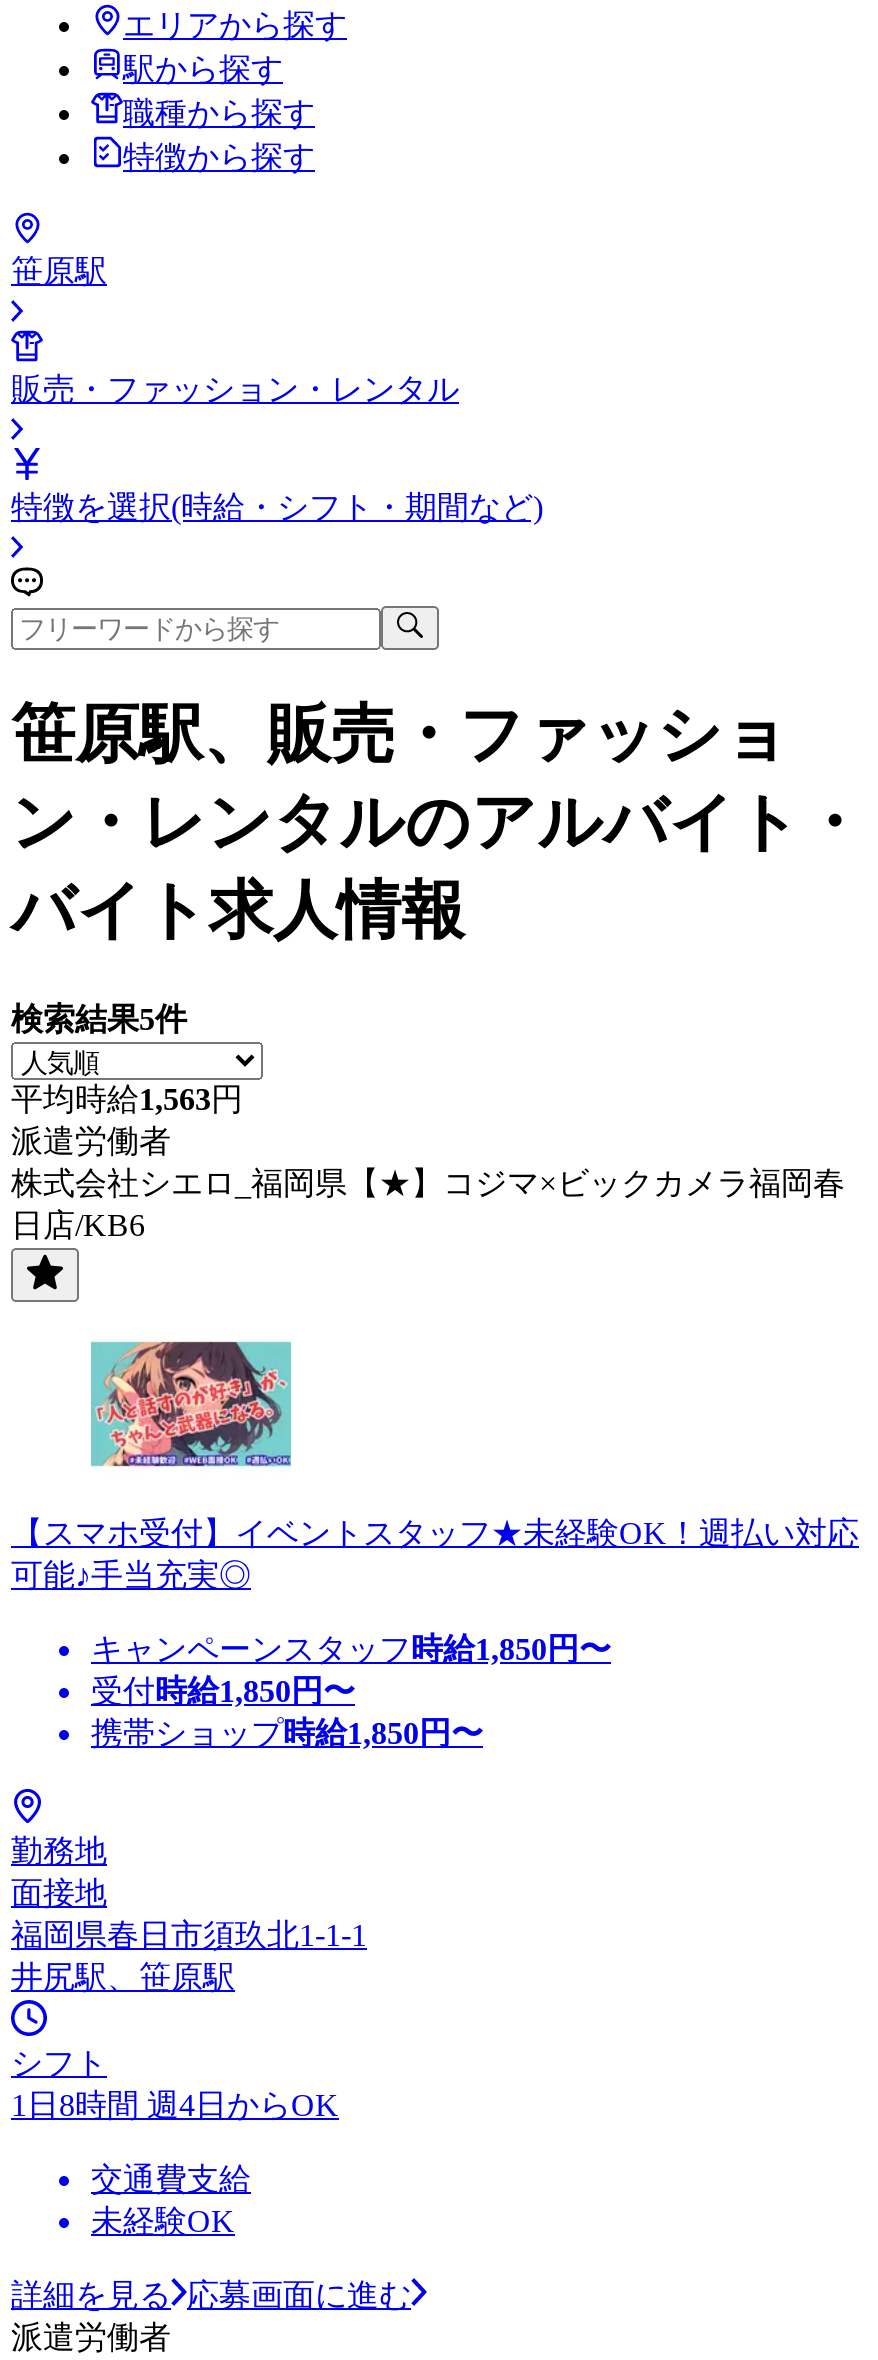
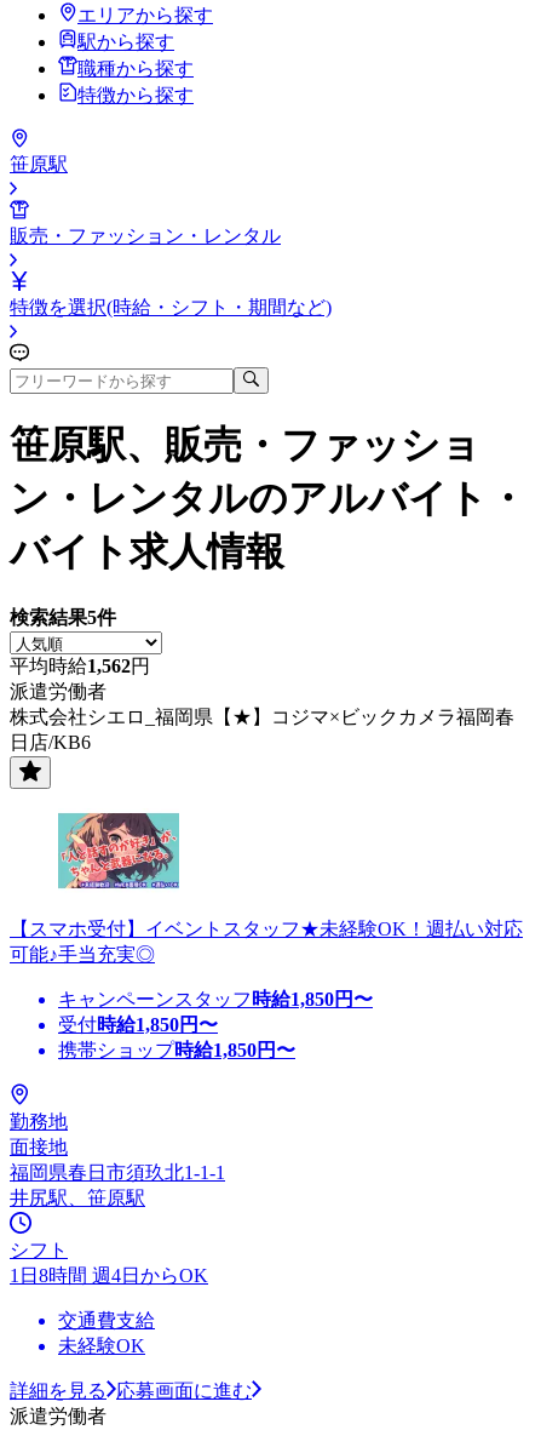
- 平均時給1,563円
+ 平均時給1,562円
